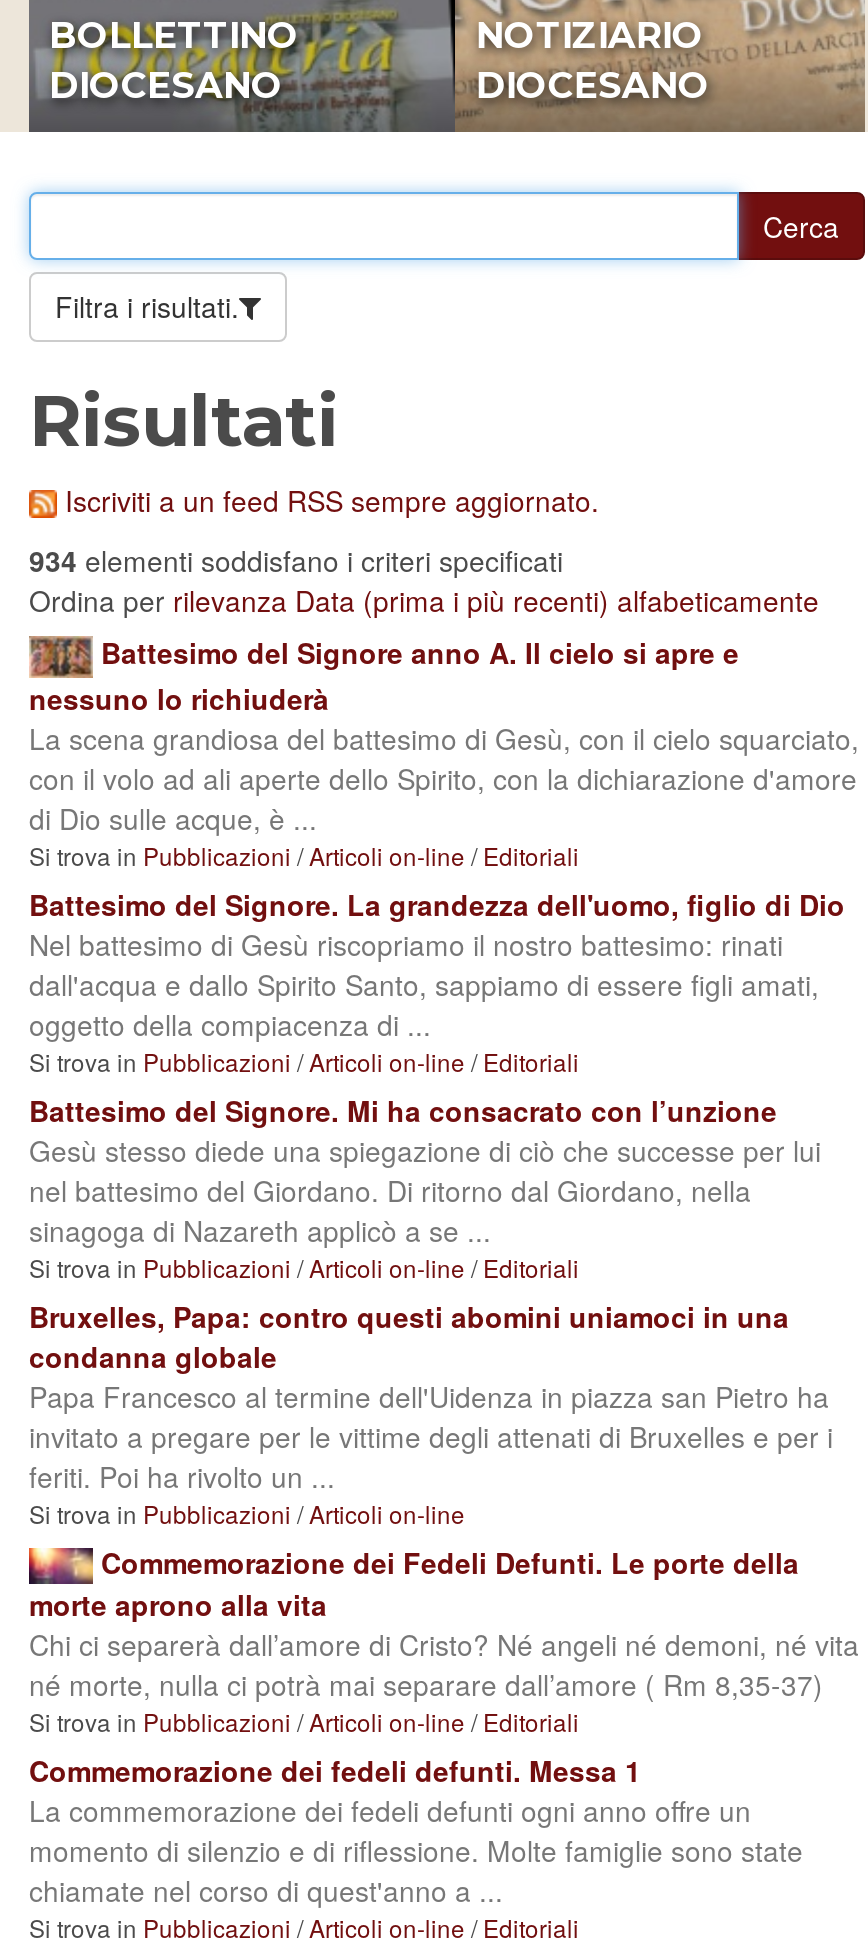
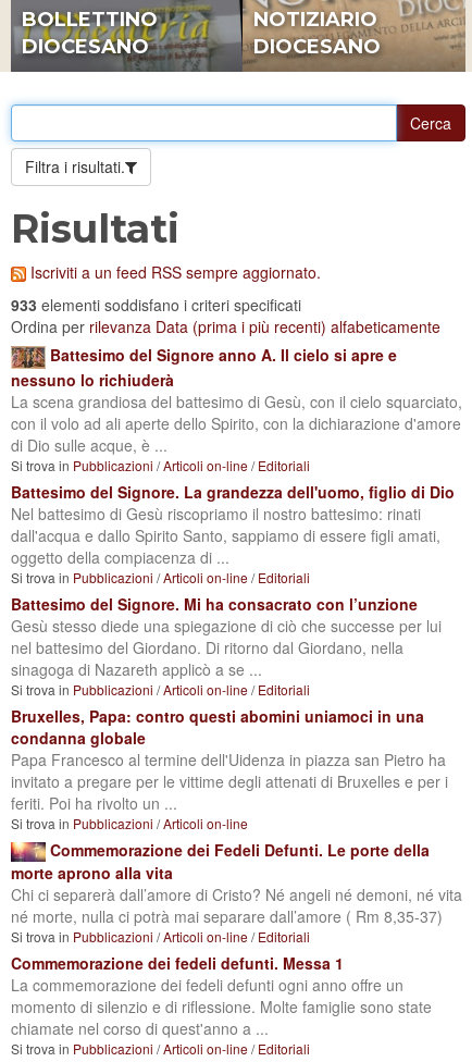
- 934 elementi soddisfano i criteri specificati
+ 933 elementi soddisfano i criteri specificati
